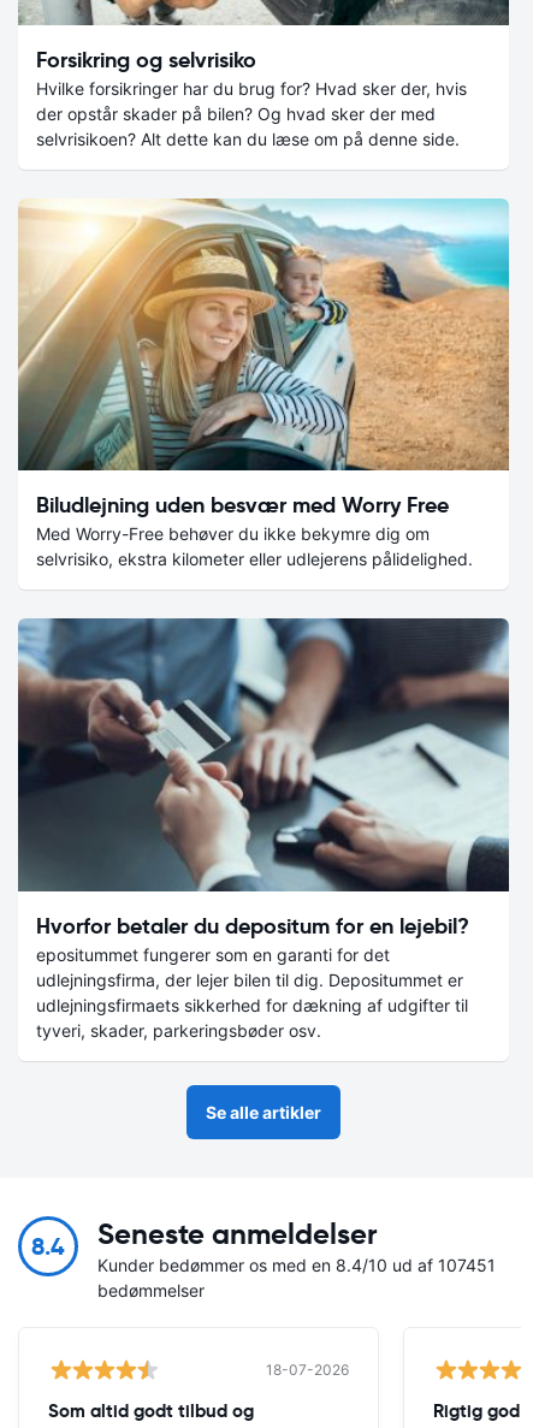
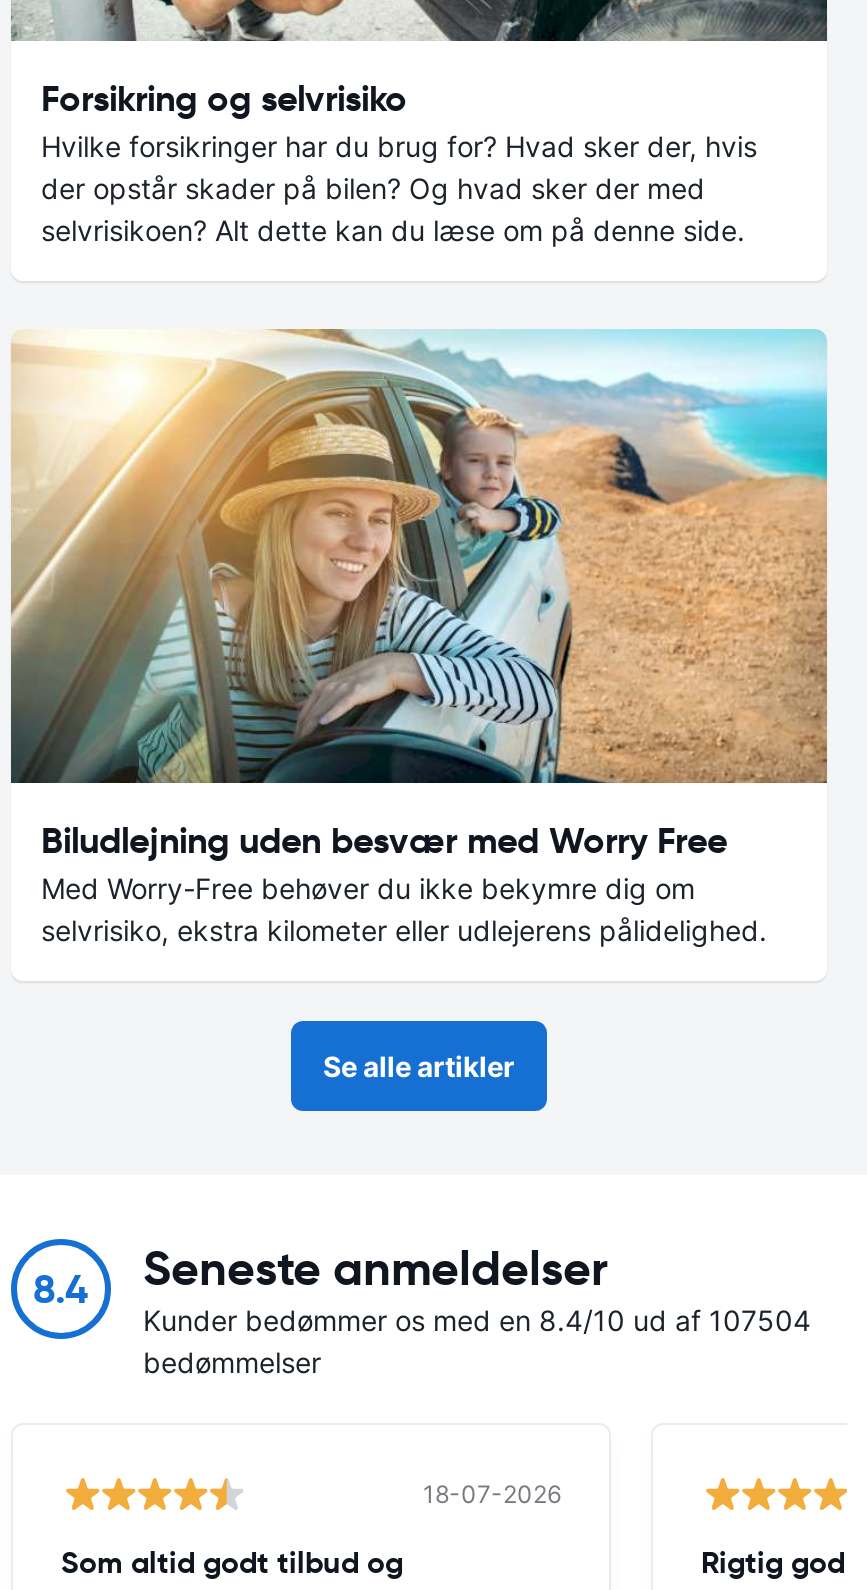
- [image]
- Hvorfor betaler du depositum for en lejebil?
- epositummet fungerer som en garanti for det
- udlejningsfirma, der lejer bilen til dig. Depositummet er
- udlejningsfirmaets sikkerhed for dækning af udgifter til
- tyveri, skader, parkeringsbøder osv.

- Kunder bedømmer os med en 8.4/10 ud af 107451
+ Kunder bedømmer os med en 8.4/10 ud af 107504
